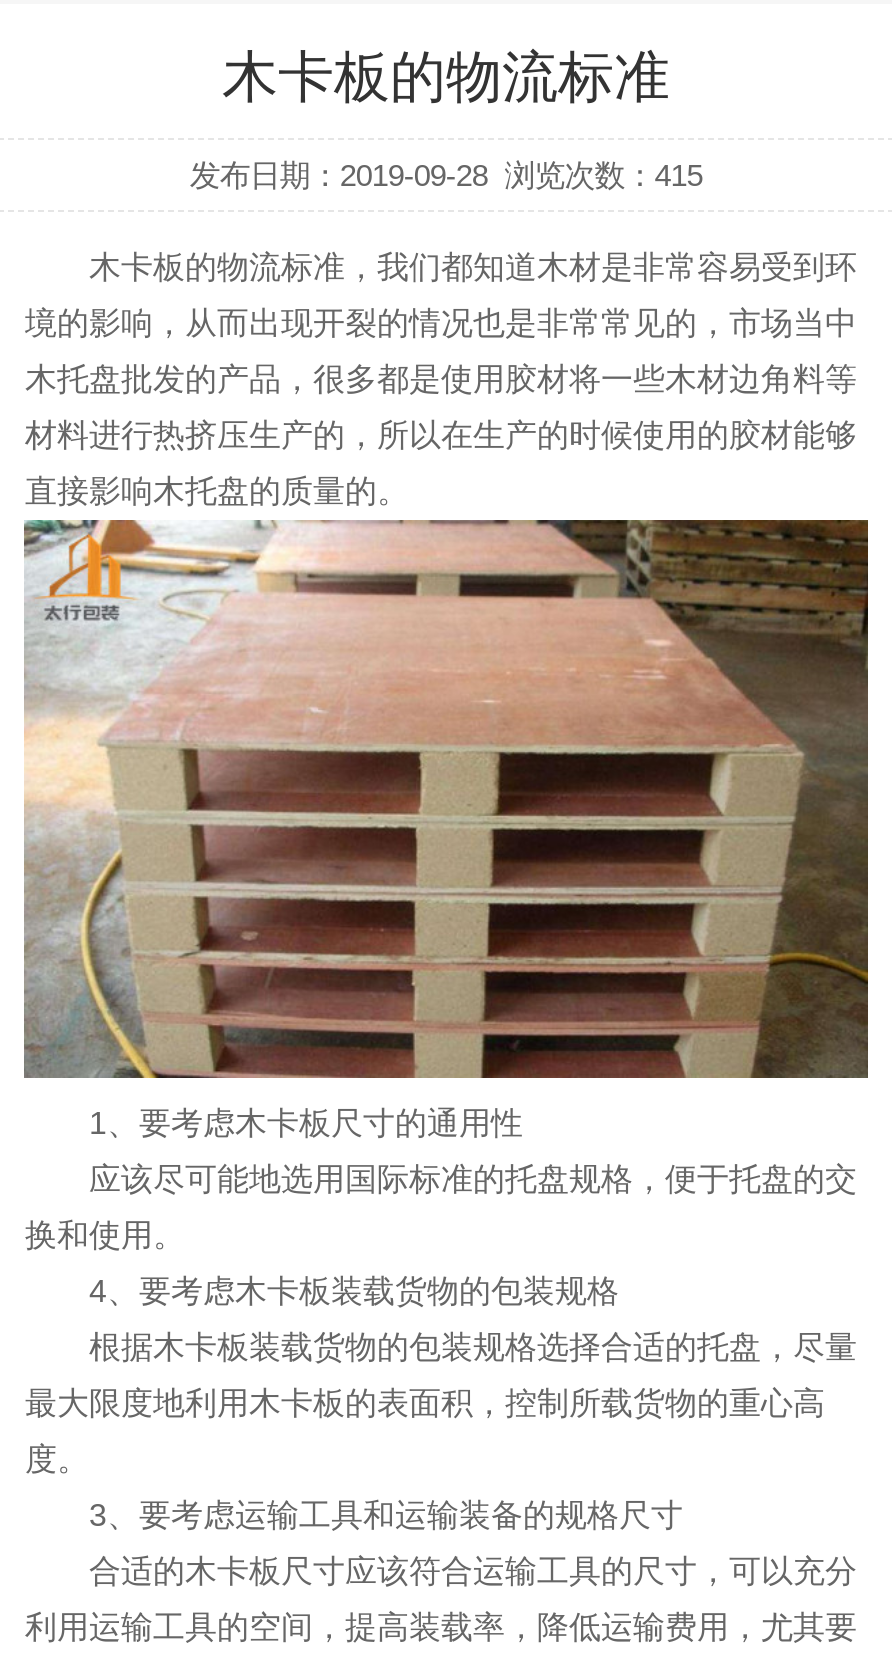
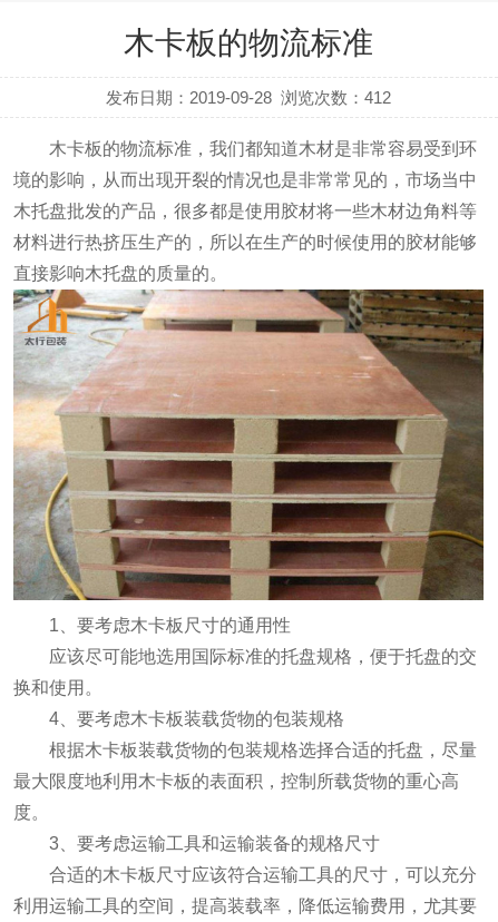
- 发布日期：2019-09-28 浏览次数：415
+ 发布日期：2019-09-28 浏览次数：412
